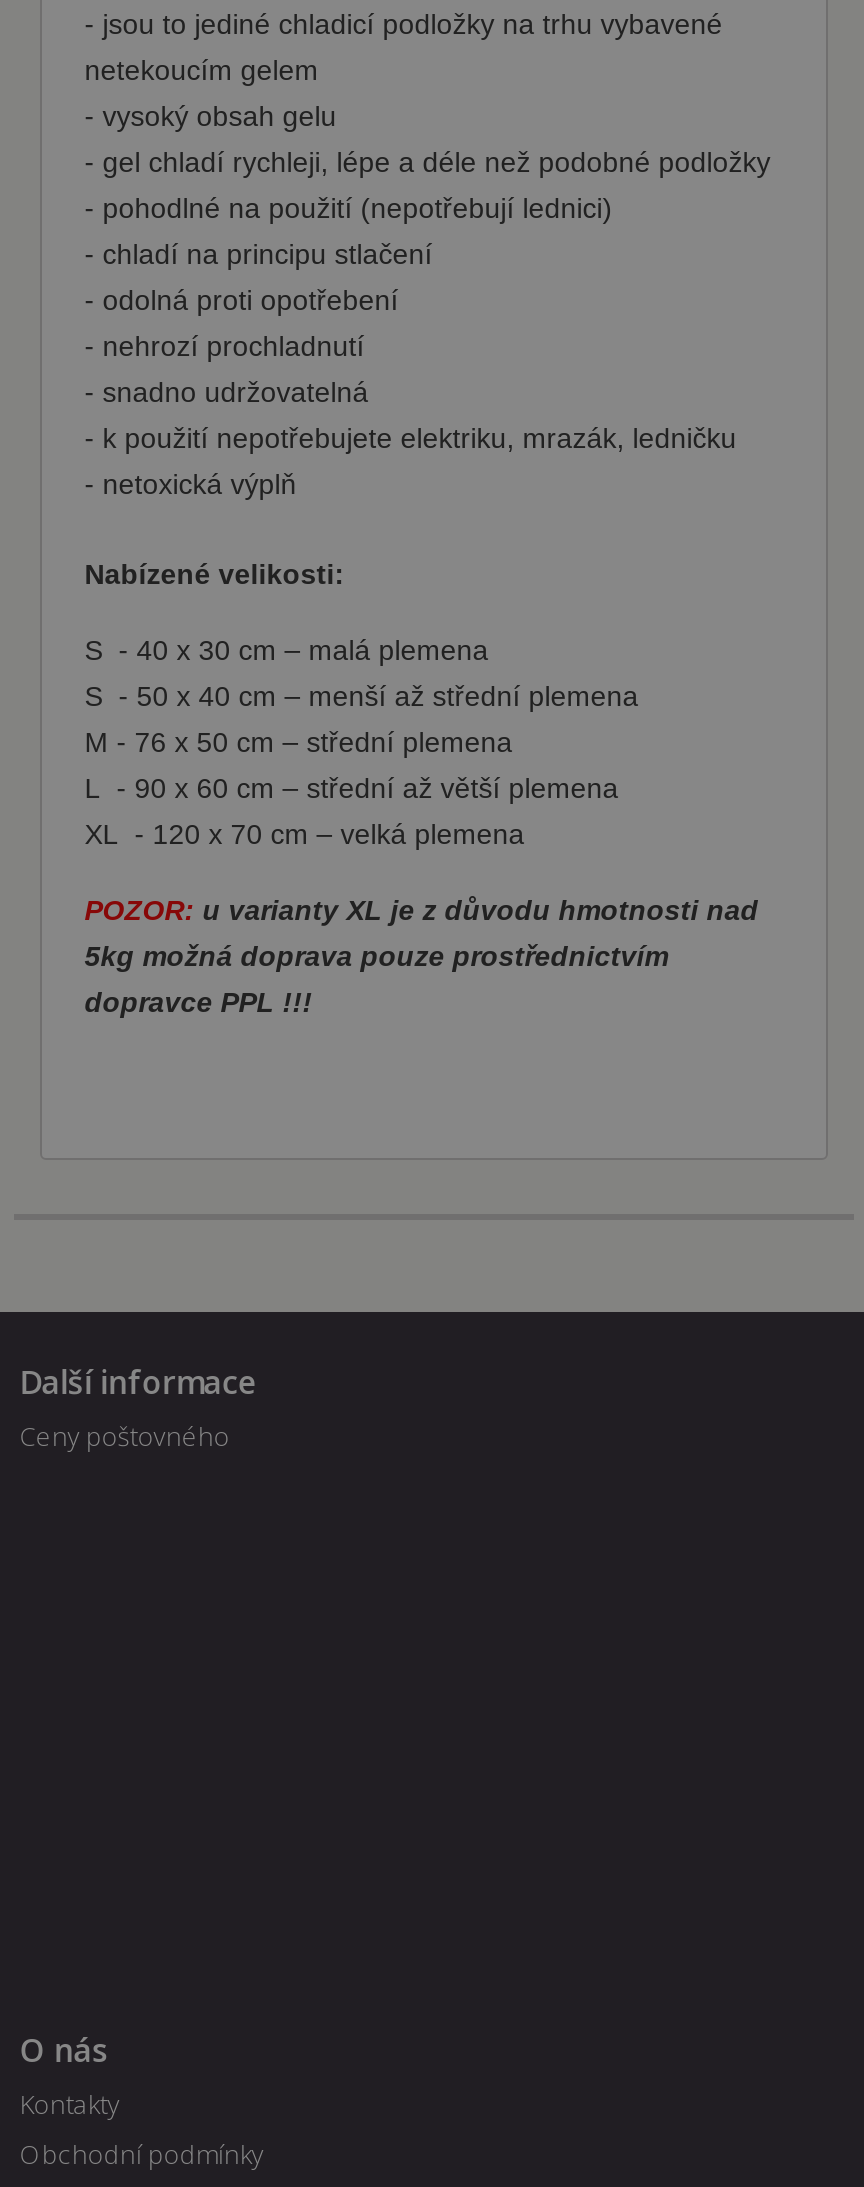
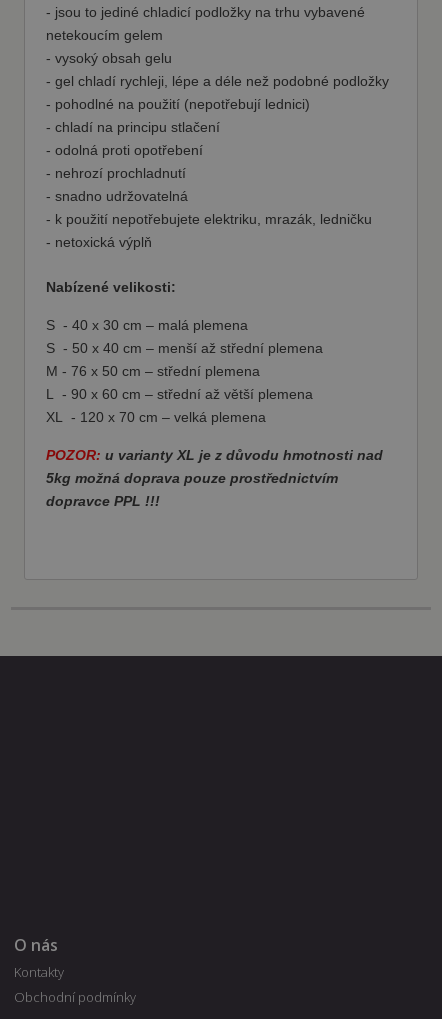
- Další informace
- Ceny poštovného
